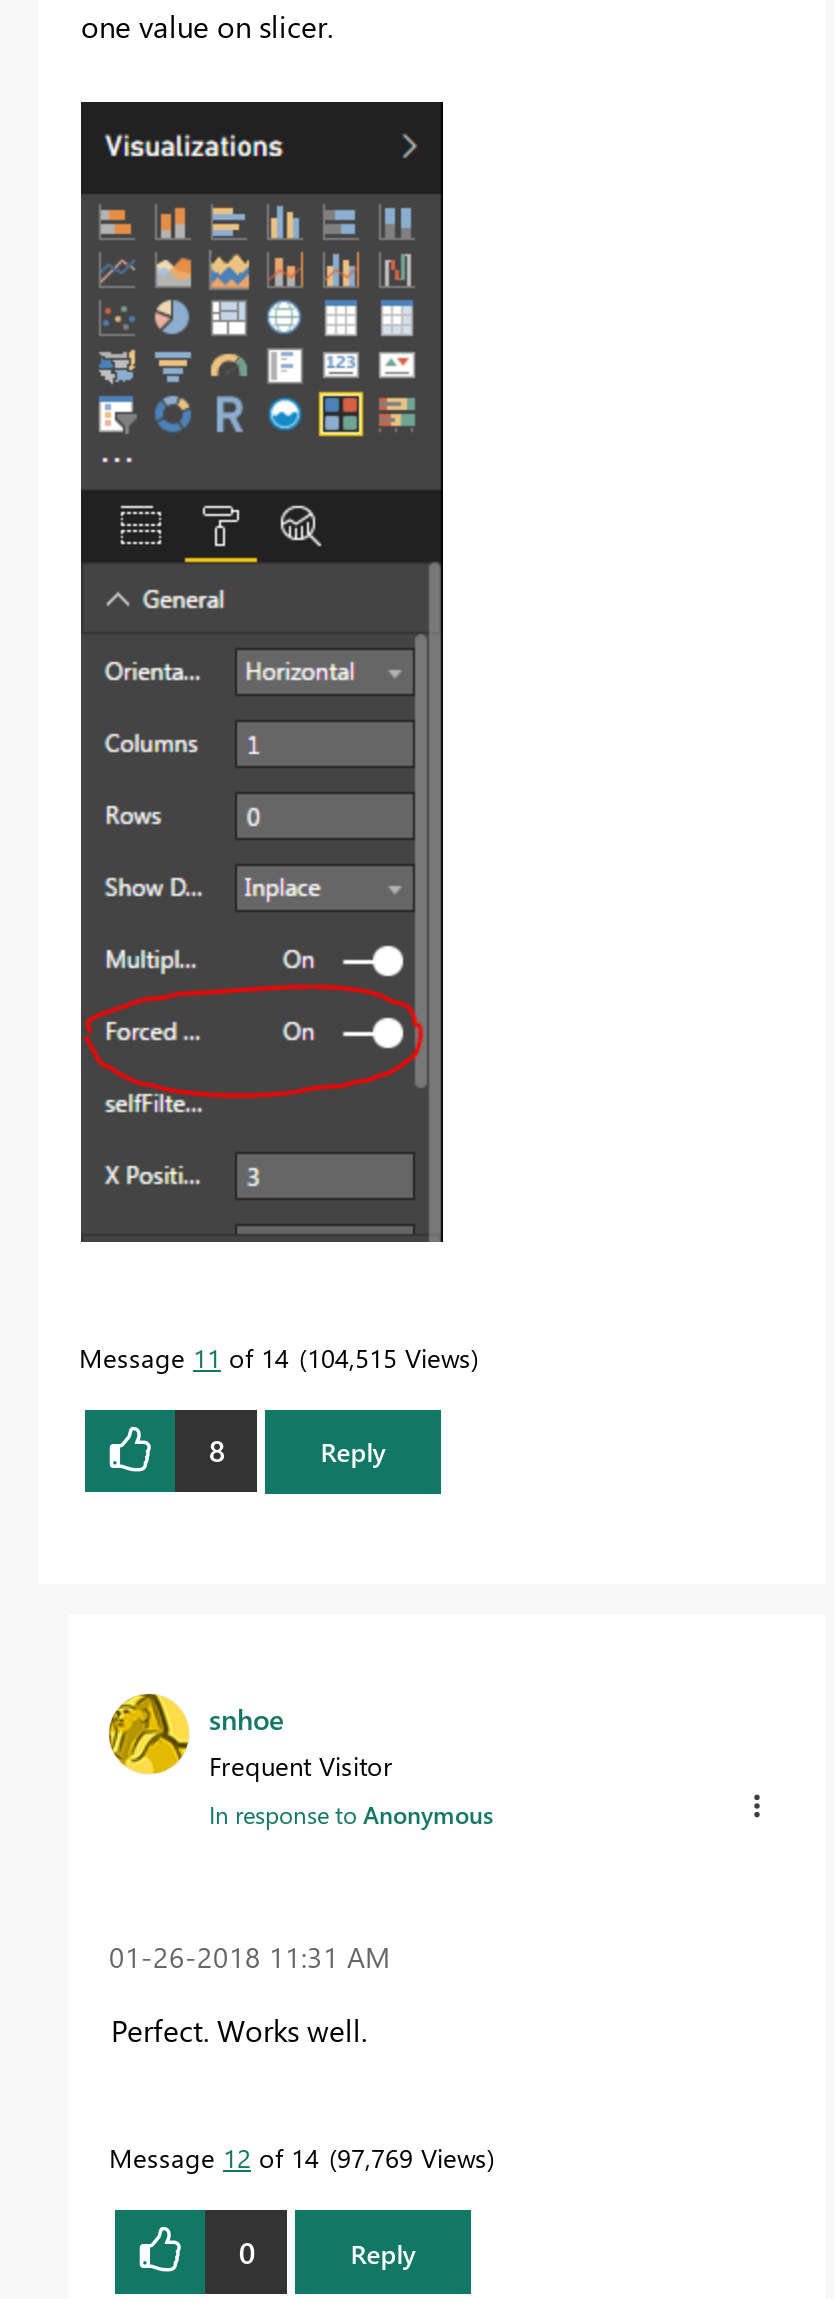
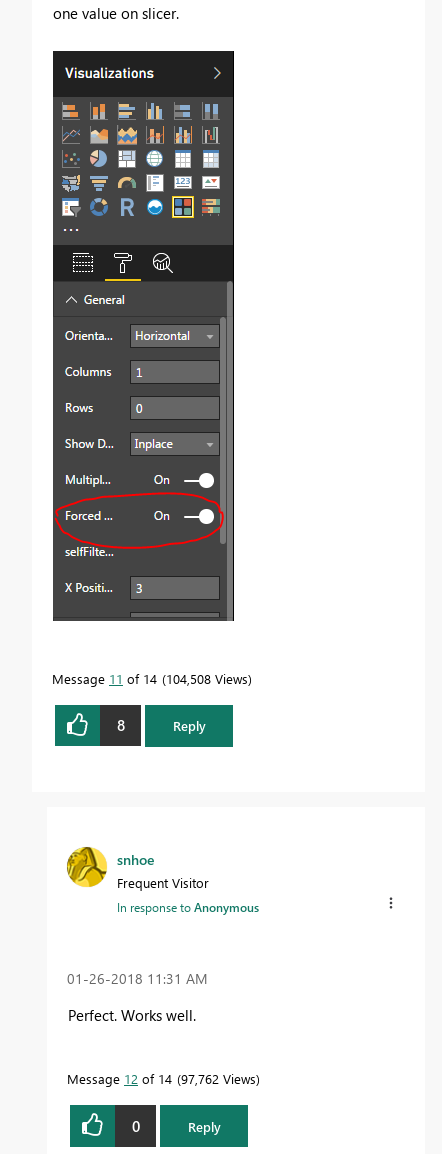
- Message 11 of 14 104,515 Views
+ Message 11 of 14 104,508 Views

- Message 12 of 14 97,769 Views
+ Message 12 of 14 97,762 Views
